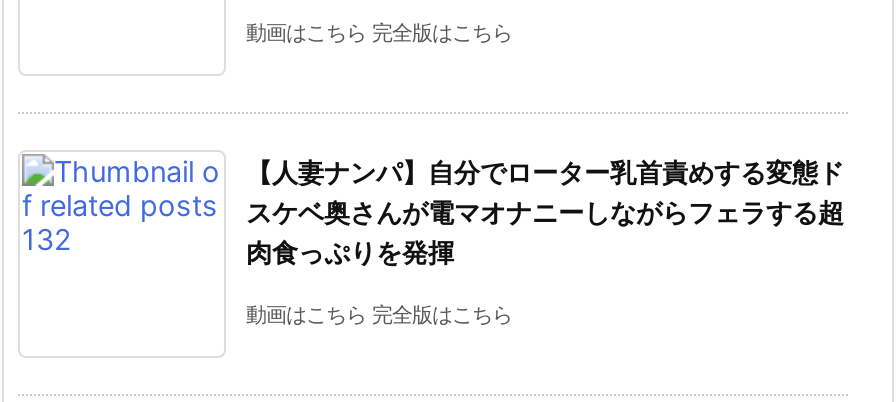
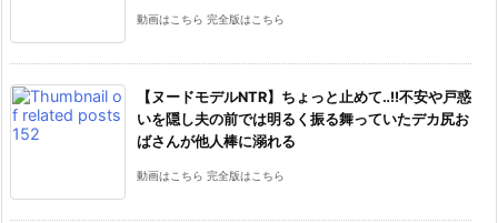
- 【人妻ナンパ】自分でローター乳首責めする変態ド
- スケベ奥さんが電マオナニーしながらフェラする超
- 肉食っぷりを発揮
+ 【ヌードモデルNTR】ちょっと止めて‥!!不安や戸惑
+ いを隠し夫の前では明るく振る舞っていたデカ尻お
+ ばさんが他人棒に溺れる
